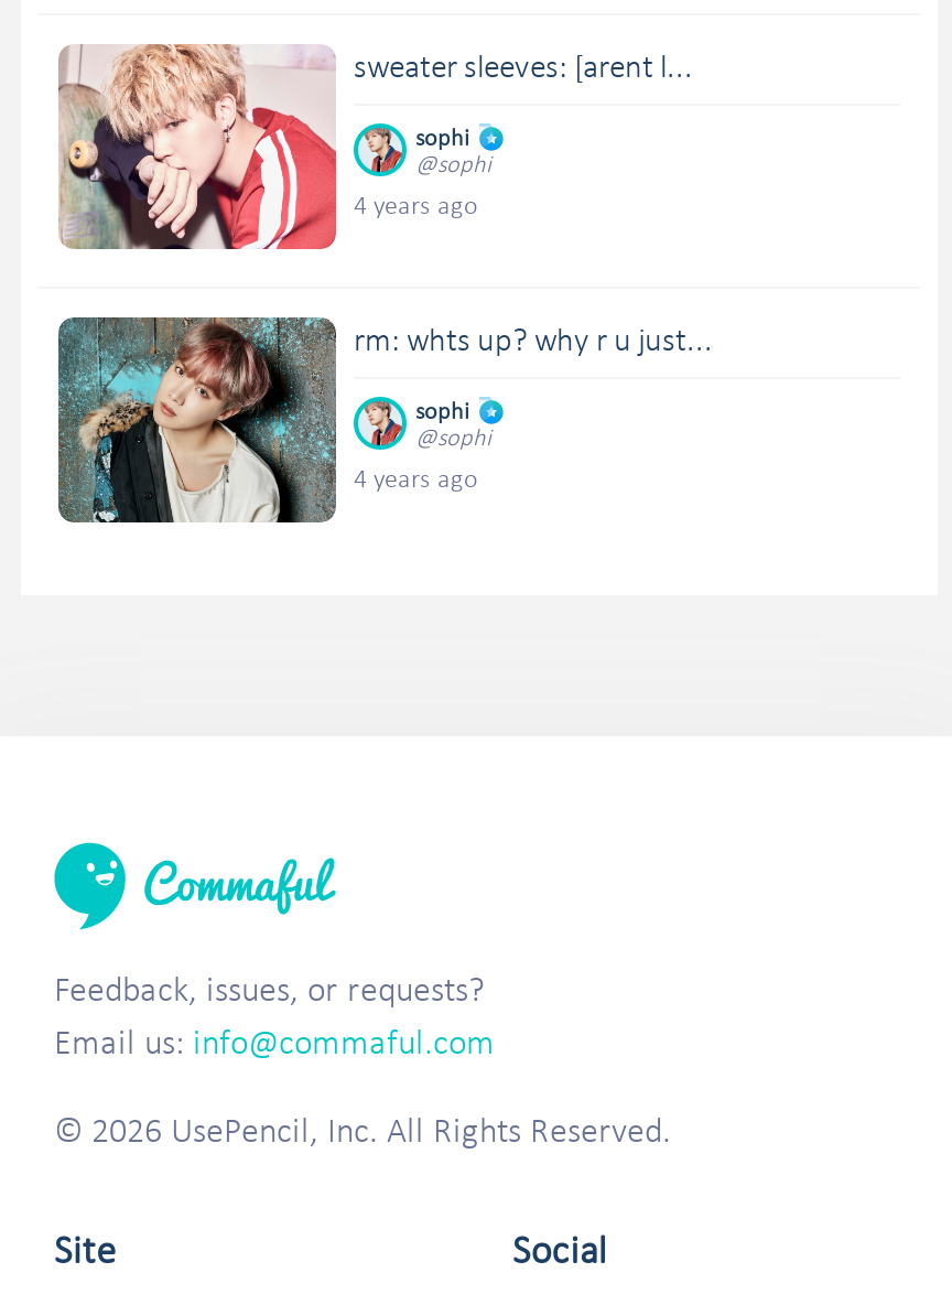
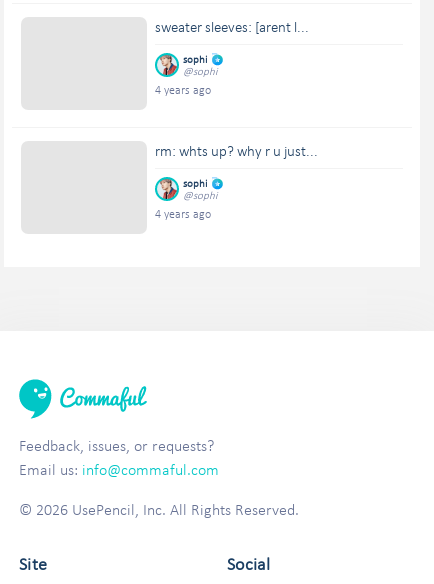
- [image]

- [image]
